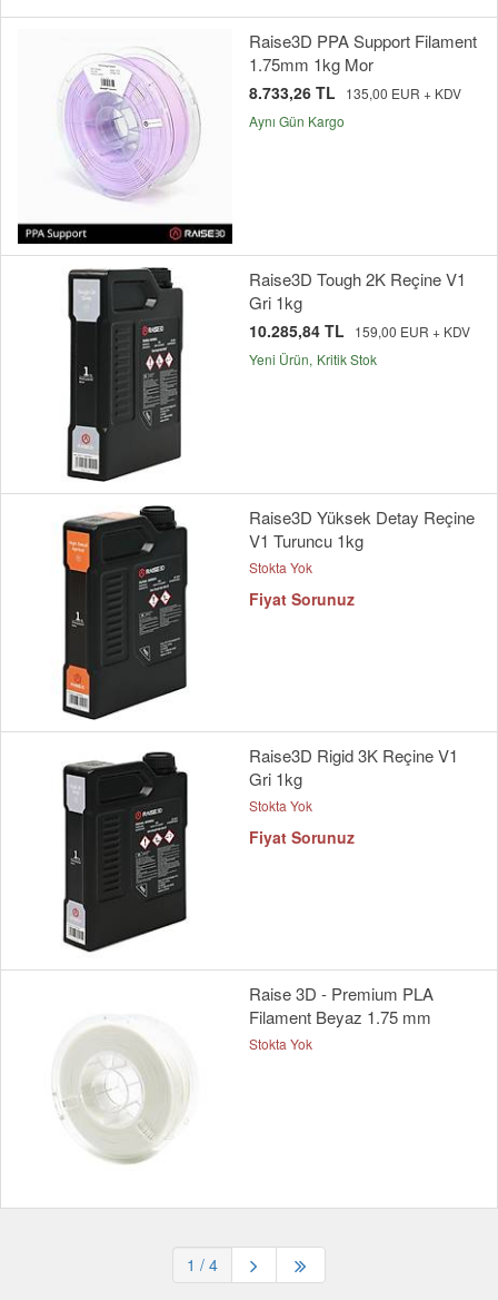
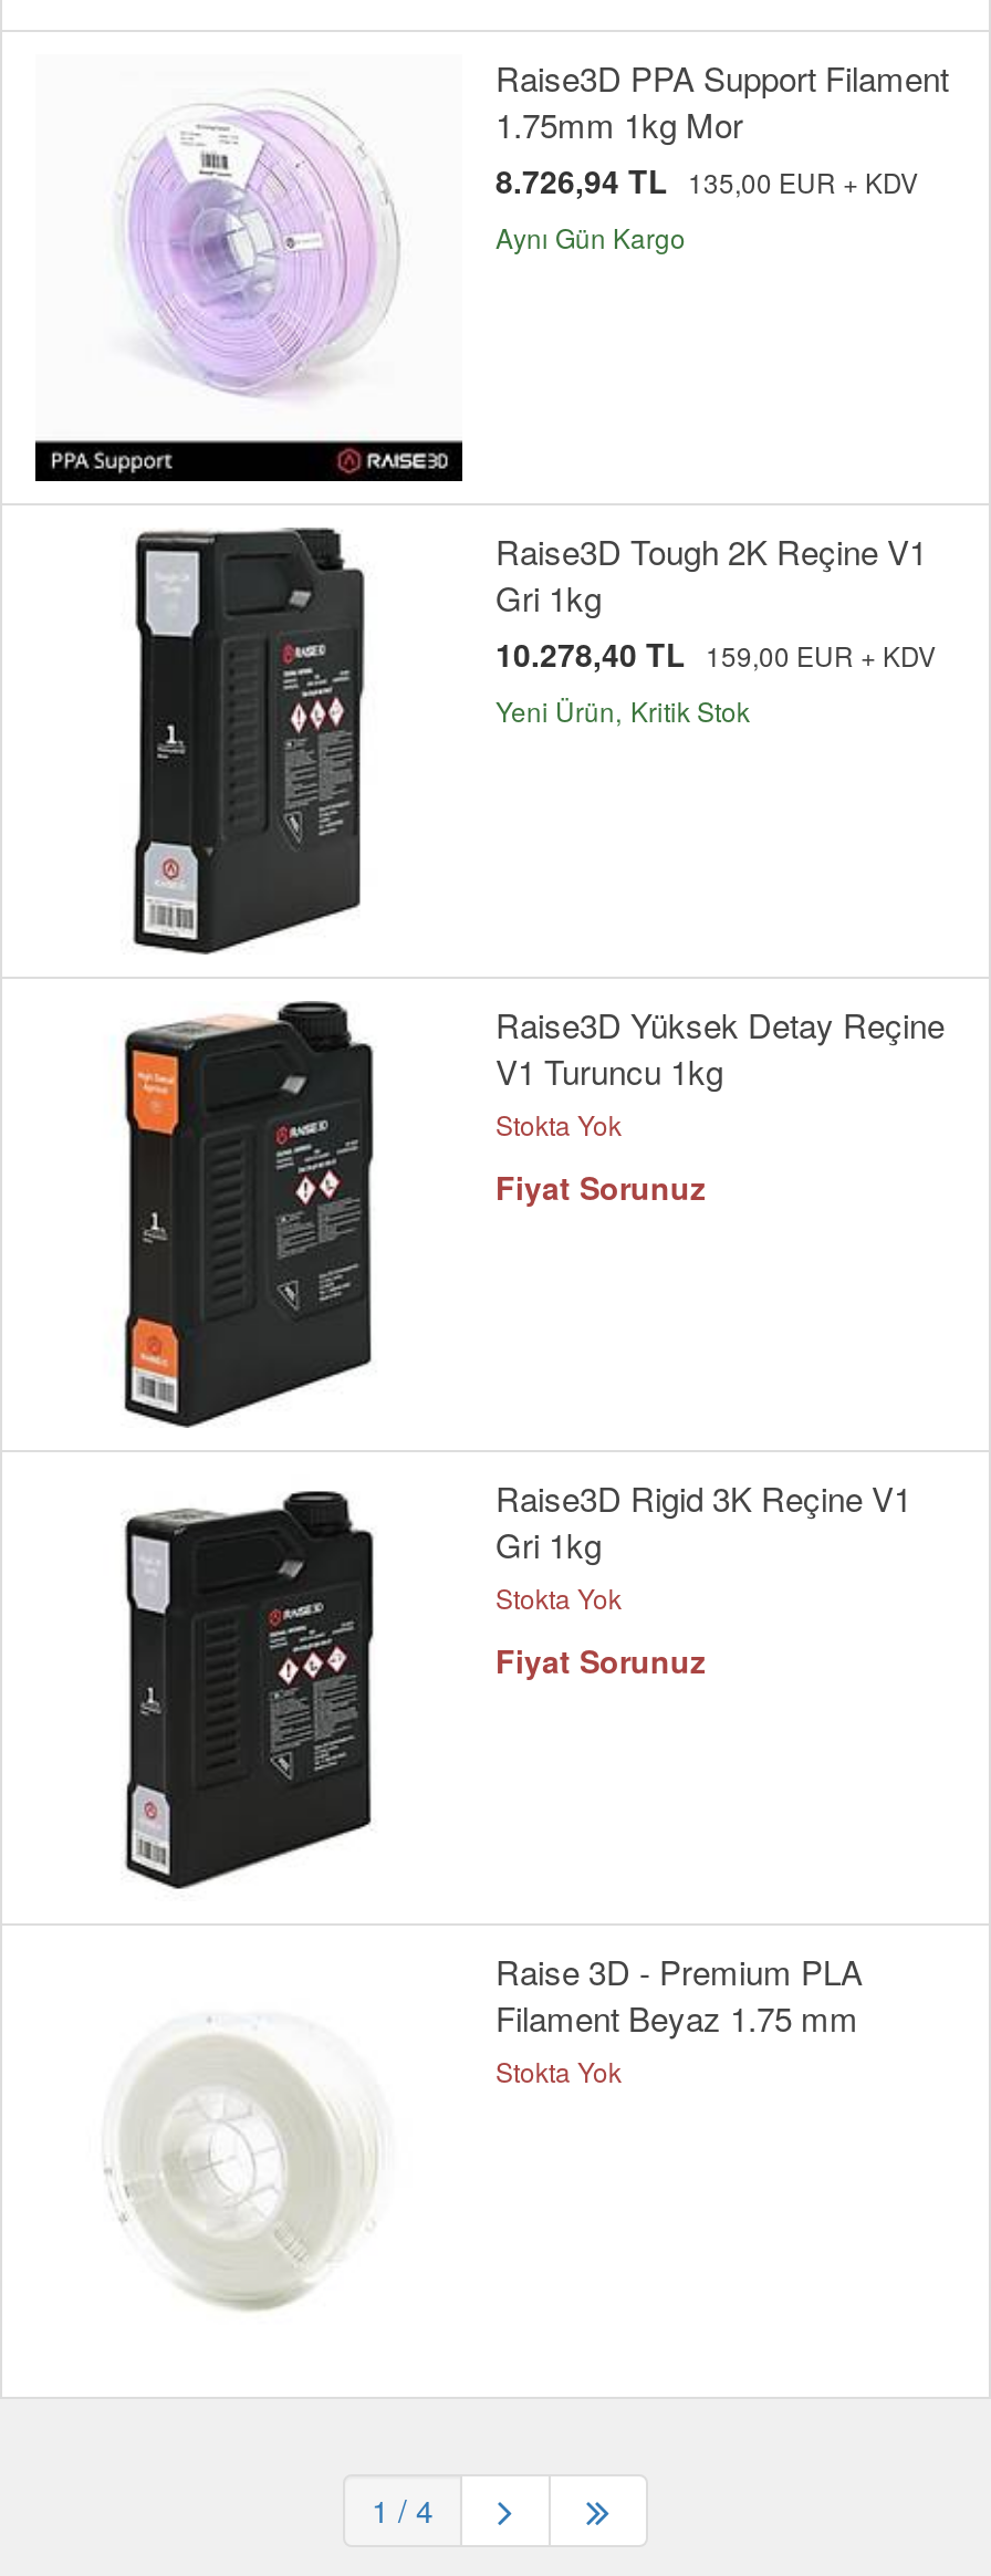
- 8.733,26 TL 135,00 EUR + KDV
+ 8.726,94 TL 135,00 EUR + KDV

- 10.285,84 TL 159,00 EUR + KDV
+ 10.278,40 TL 159,00 EUR + KDV
